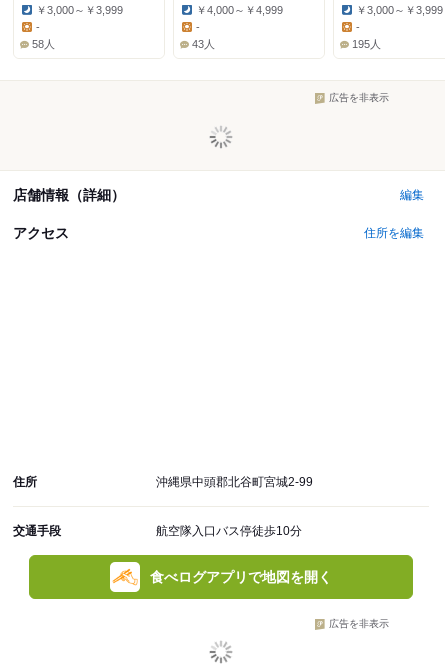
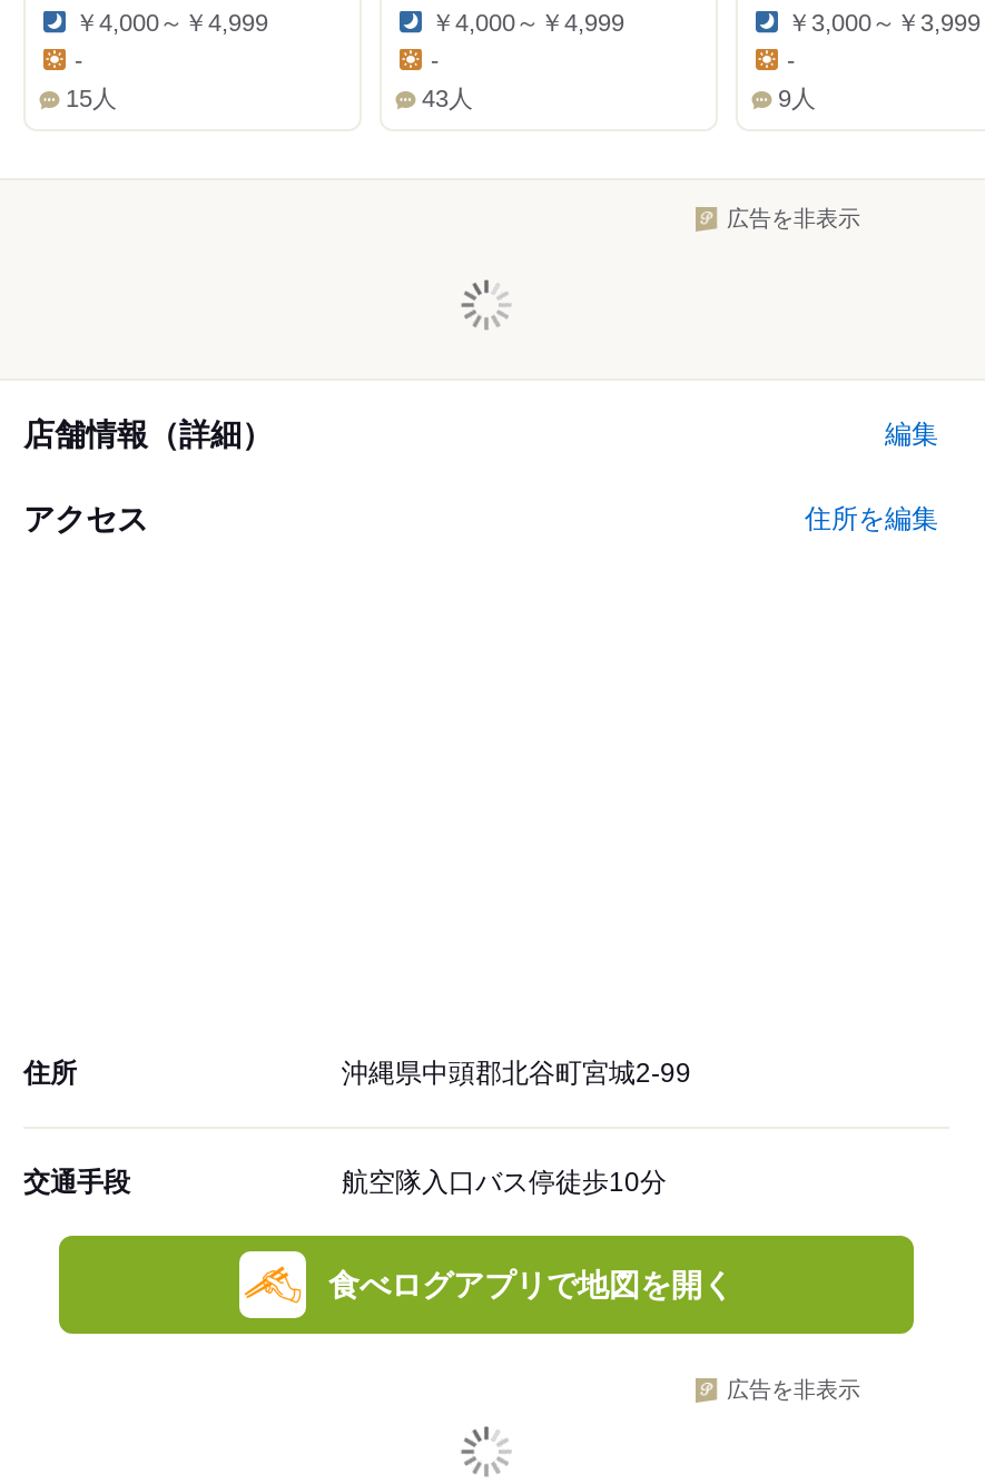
- ￥3,000～￥3,999
+ ￥4,000～￥4,999

- 58人
+ 15人

- 195人
+ 9人
